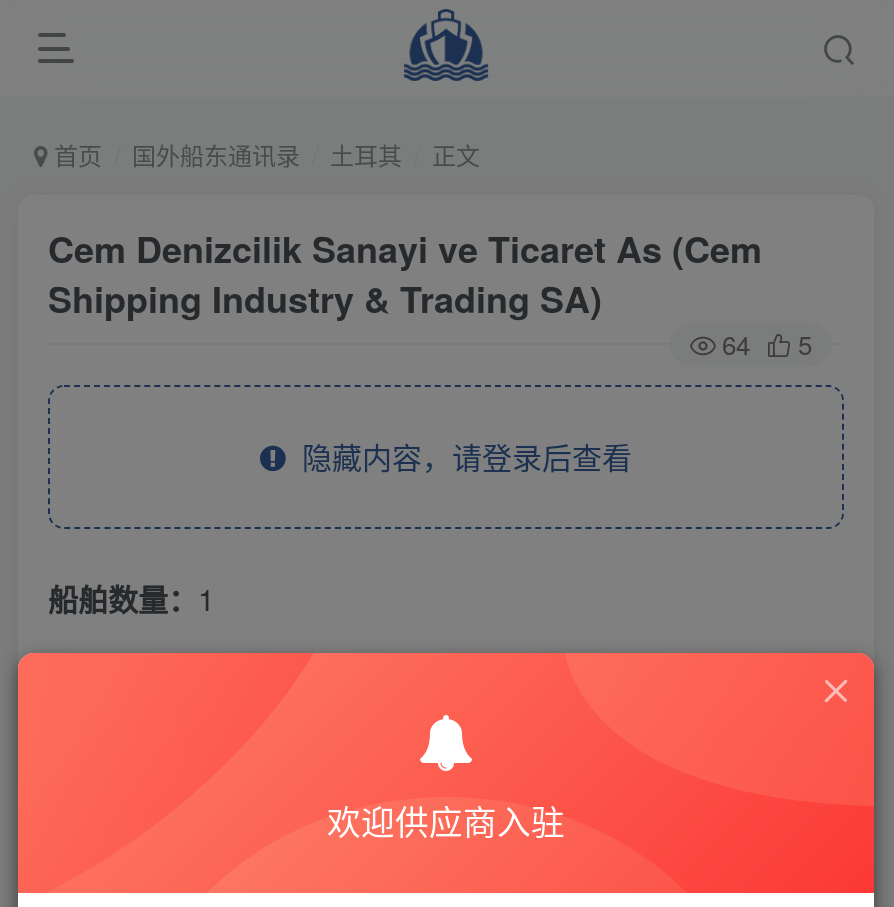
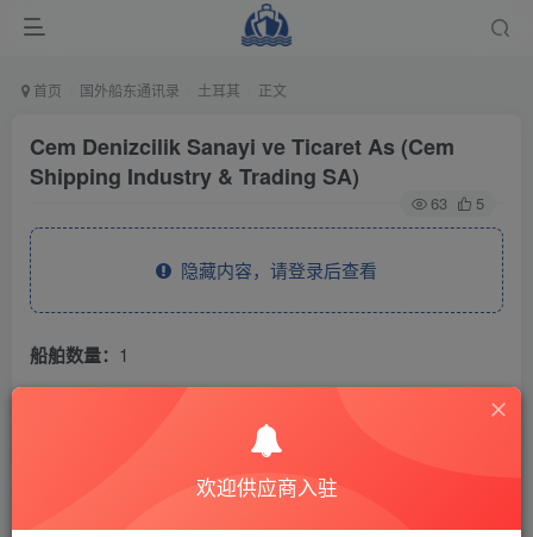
- 64 5
+ 63 5
